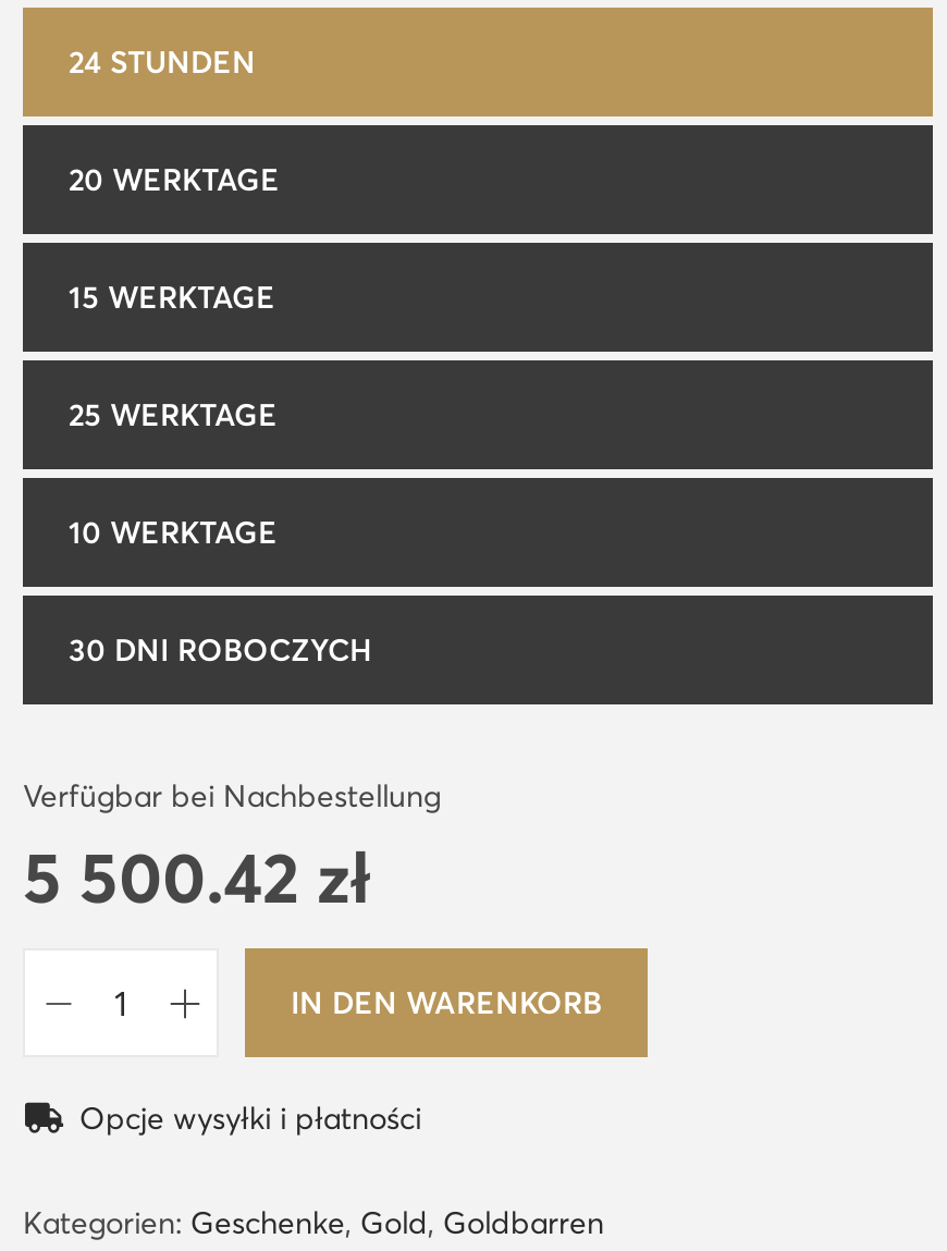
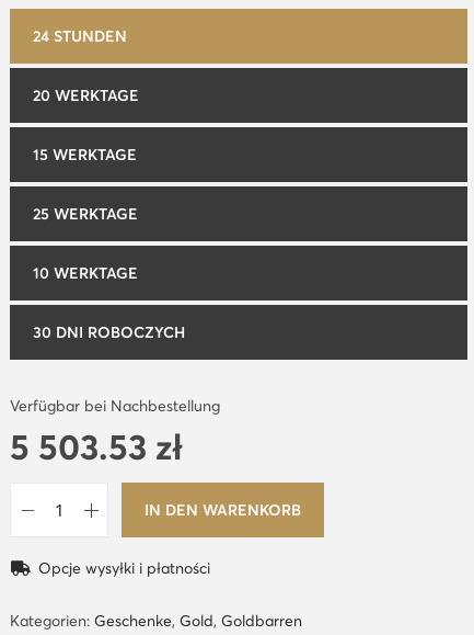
- 5 500.42 zł
+ 5 503.53 zł
